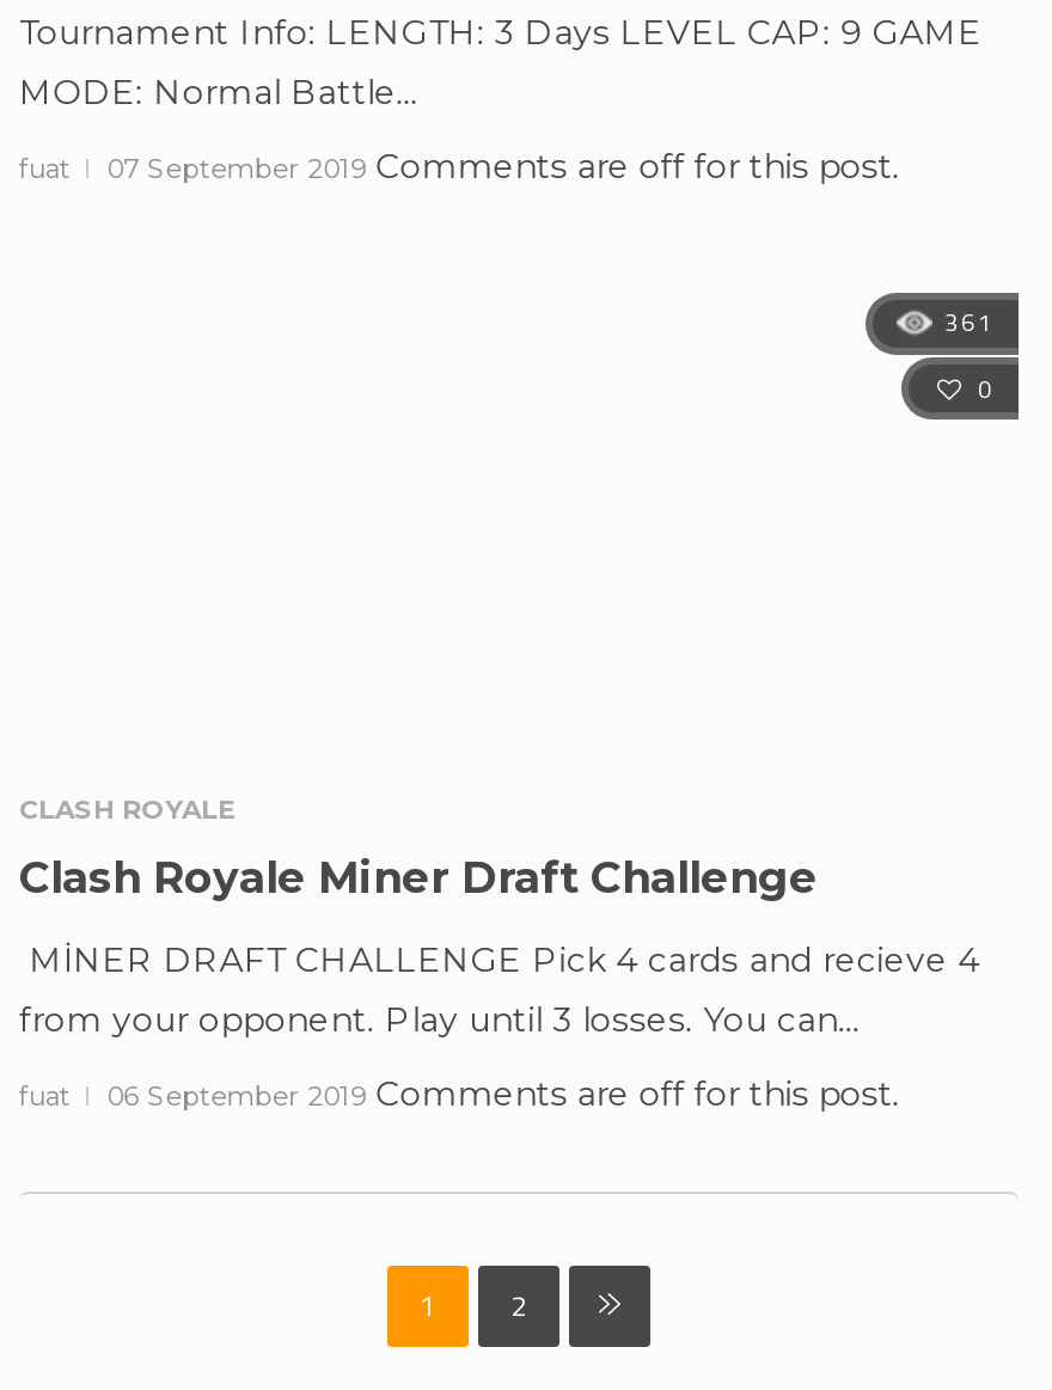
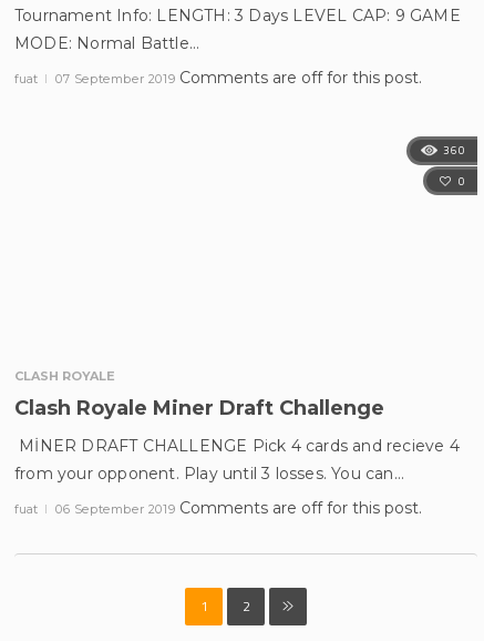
- 361
+ 360
